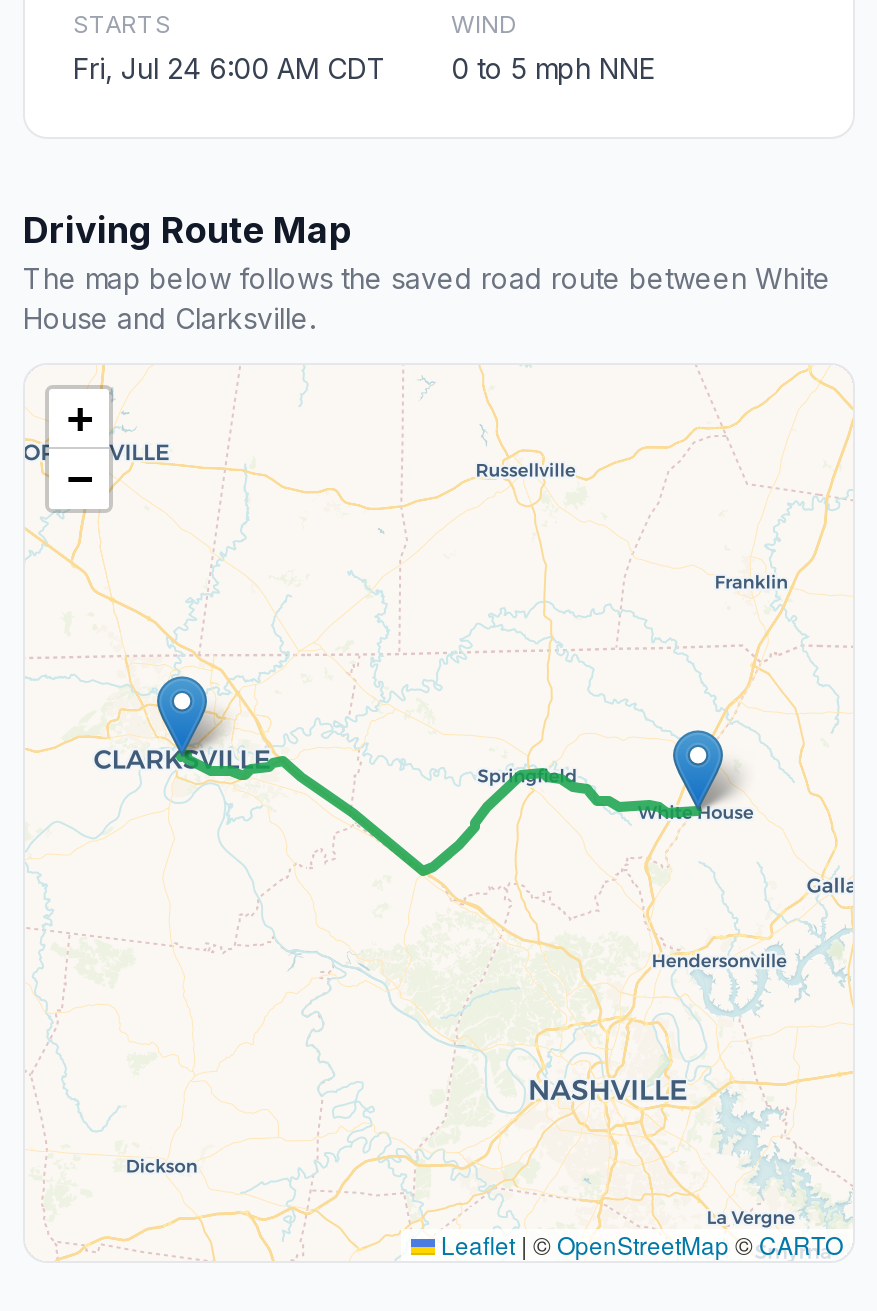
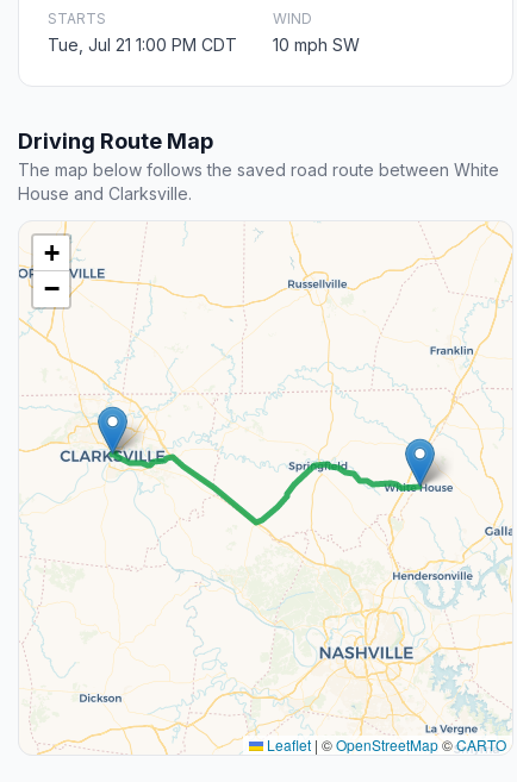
- Fri, Jul 24 6:00 AM CDT
+ Tue, Jul 21 1:00 PM CDT

- 0 to 5 mph NNE
+ 10 mph SW
